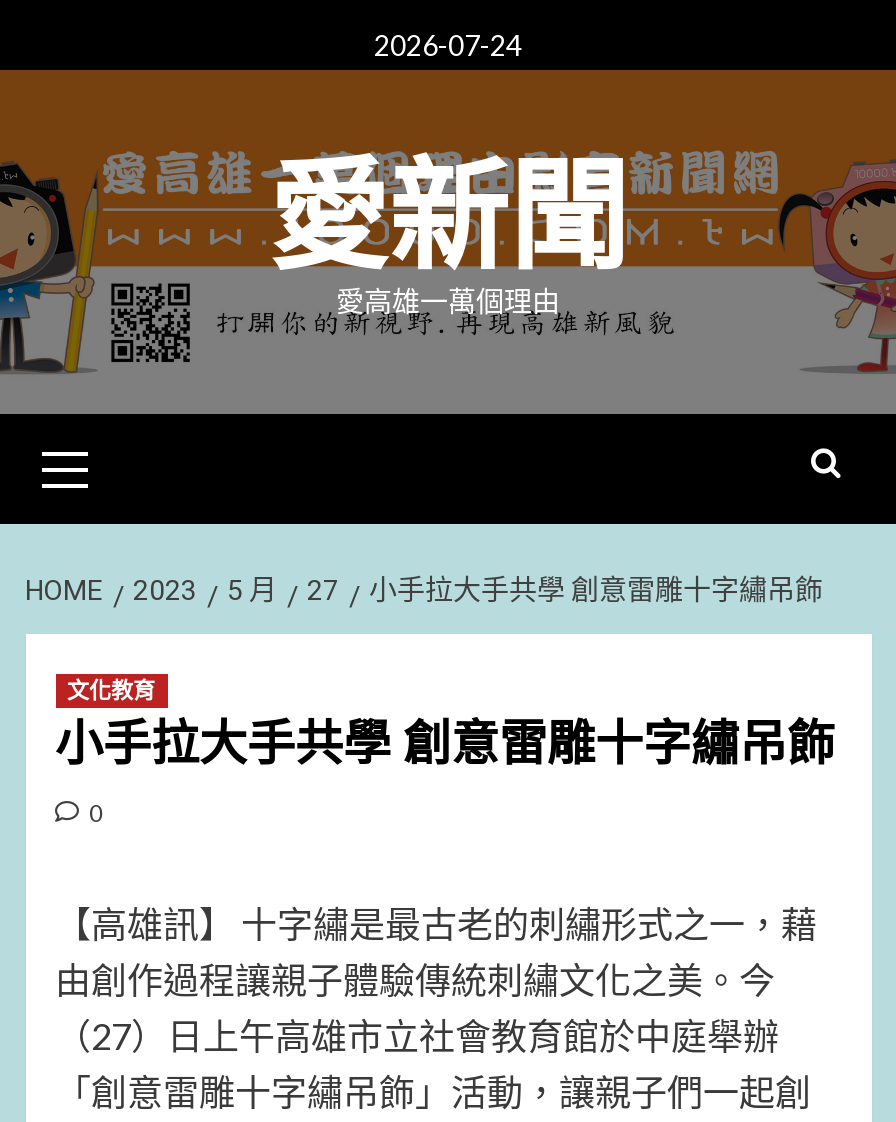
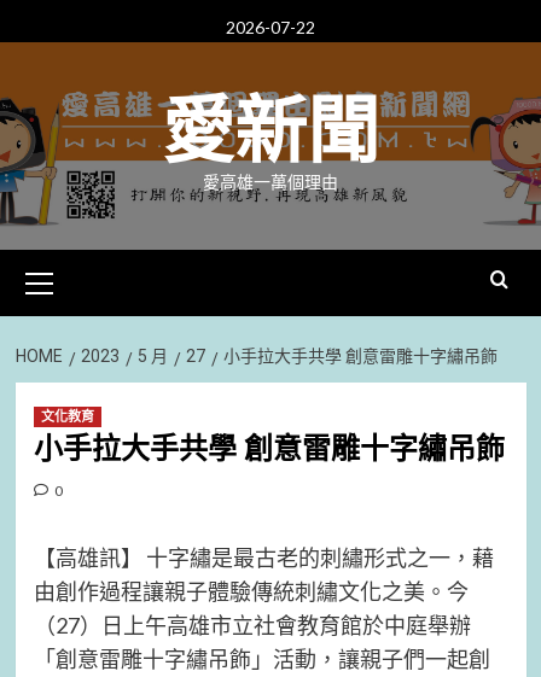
- 2026-07-24
+ 2026-07-22
